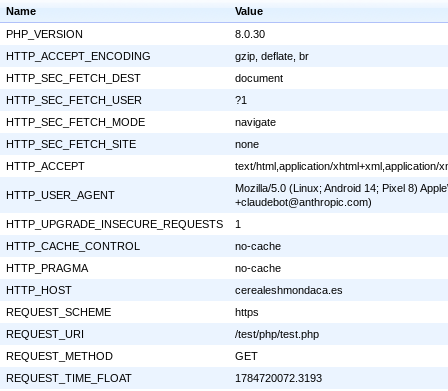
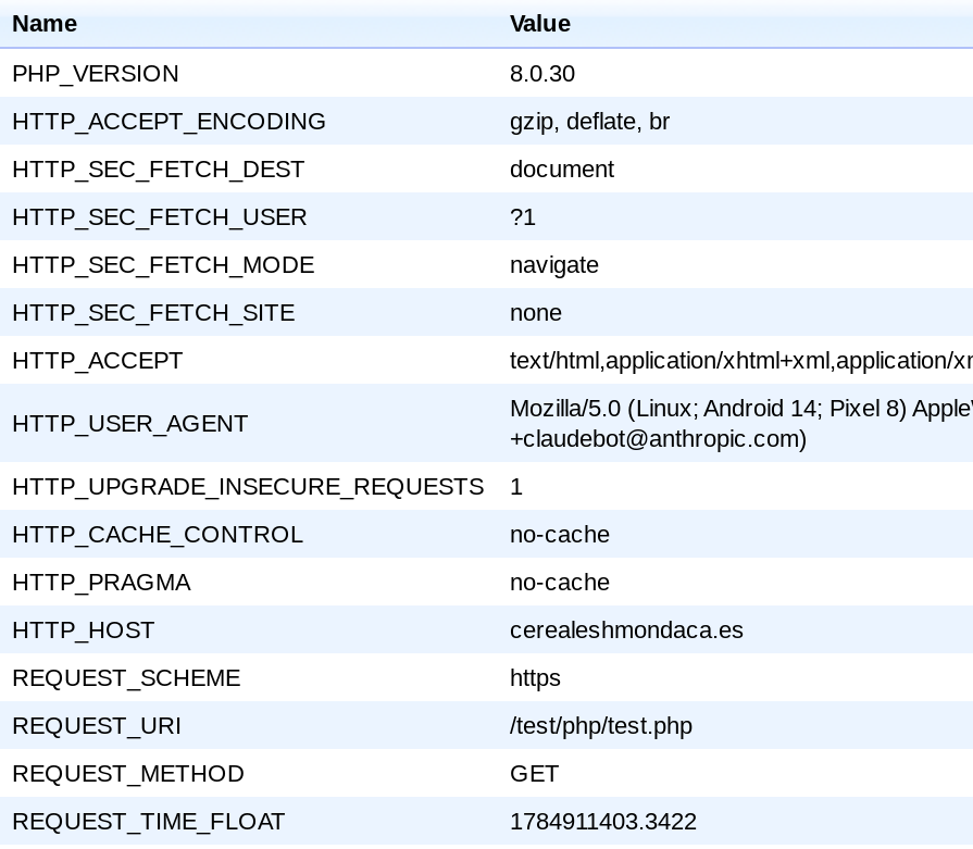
- 1784720072.3193
+ 1784911403.3422
